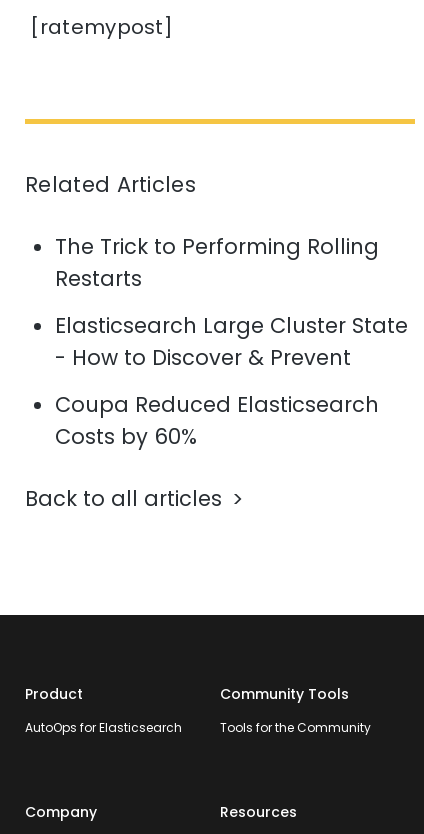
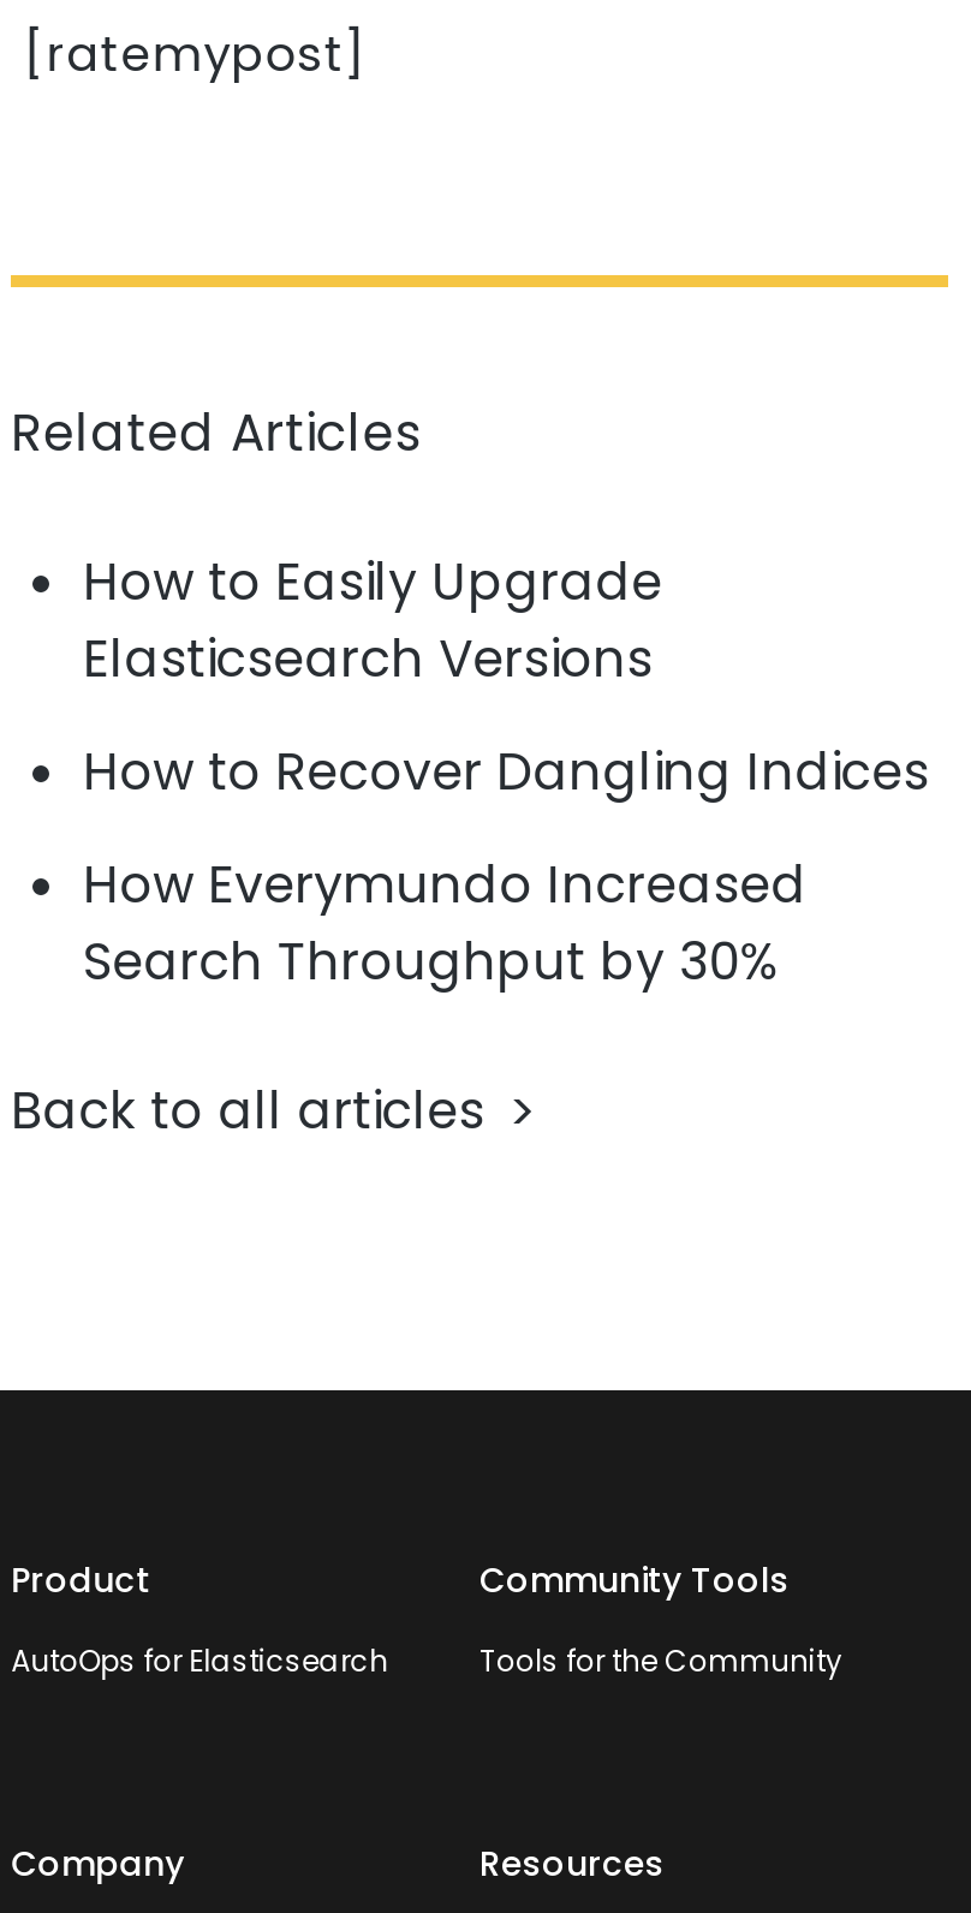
- The Trick to Performing Rolling
- Restarts
+ How to Easily Upgrade
+ Elasticsearch Versions

- Elasticsearch Large Cluster State
- - How to Discover & Prevent
+ How to Recover Dangling Indices

- Coupa Reduced Elasticsearch
- Costs by 60%
+ How Everymundo Increased
+ Search Throughput by 30%
